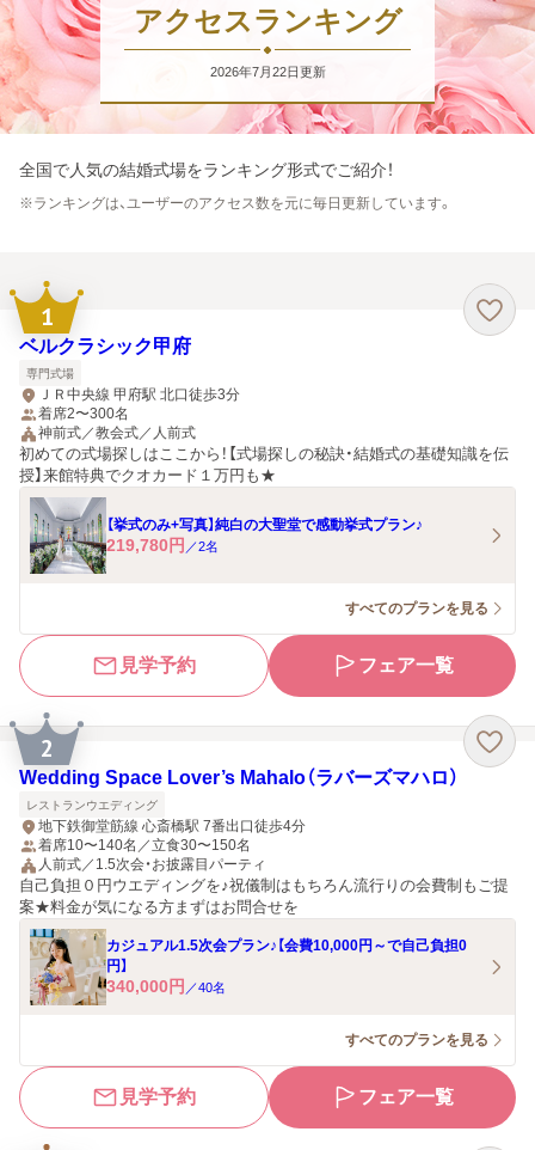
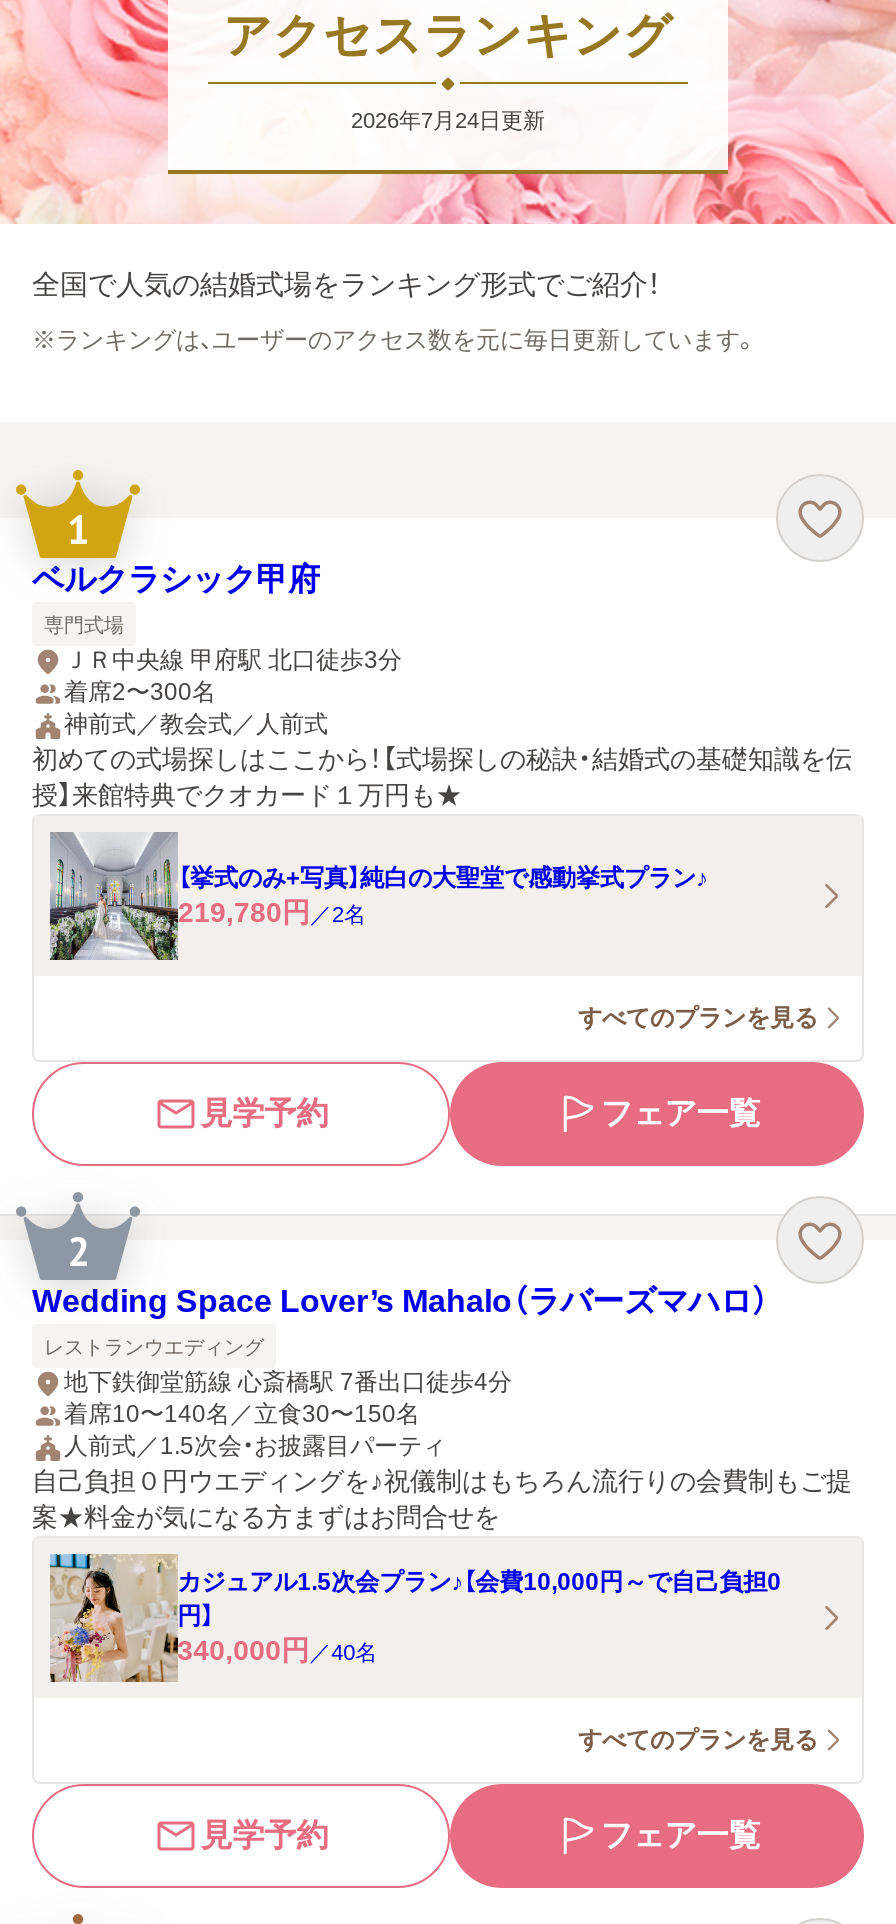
- 2026年7月22日更新
+ 2026年7月24日更新
